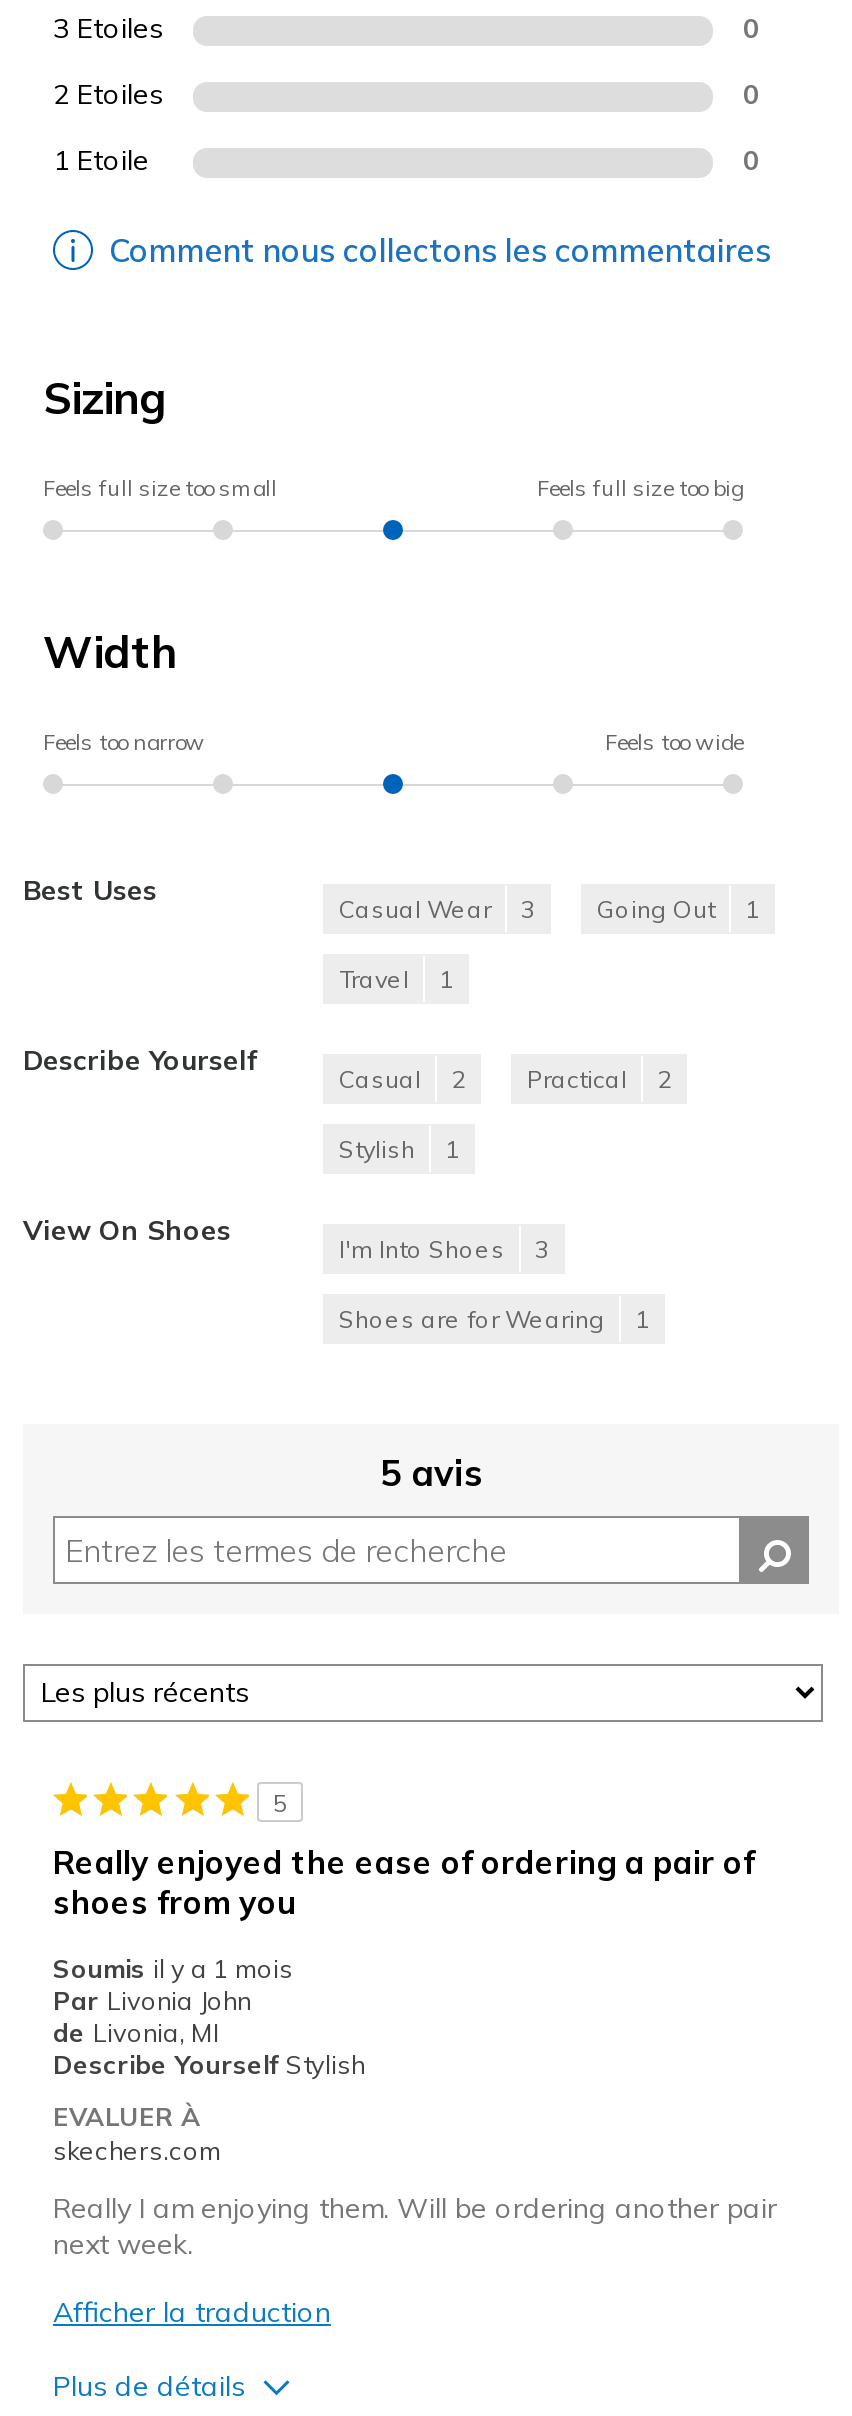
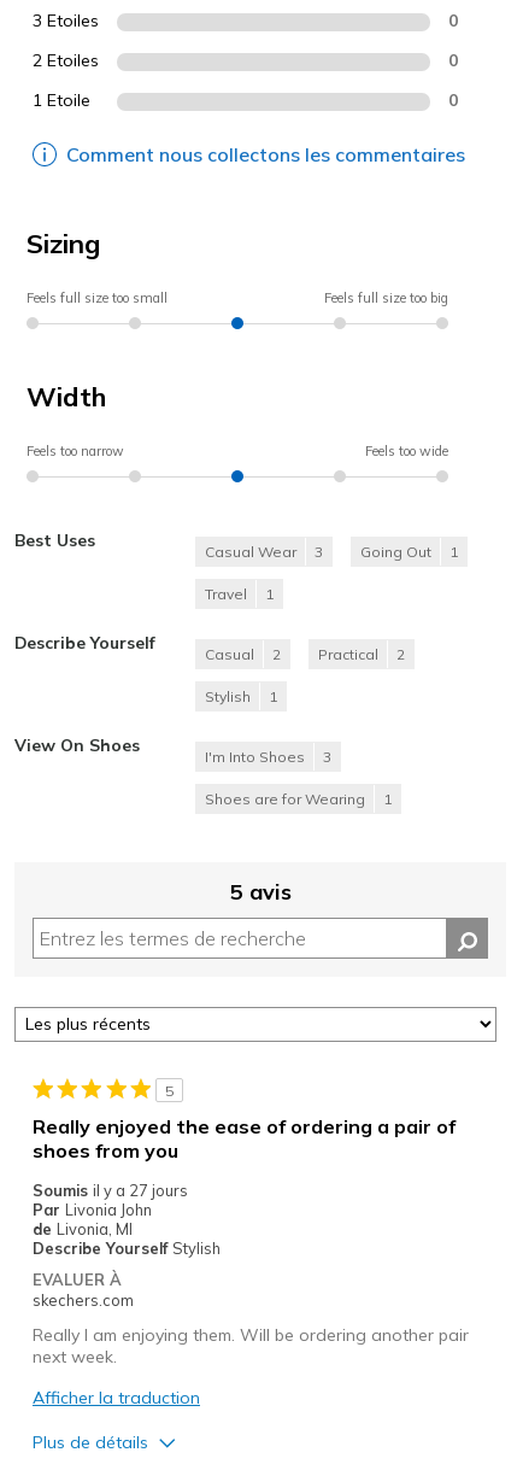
- Soumis il y a 1 mois
+ Soumis il y a 27 jours
